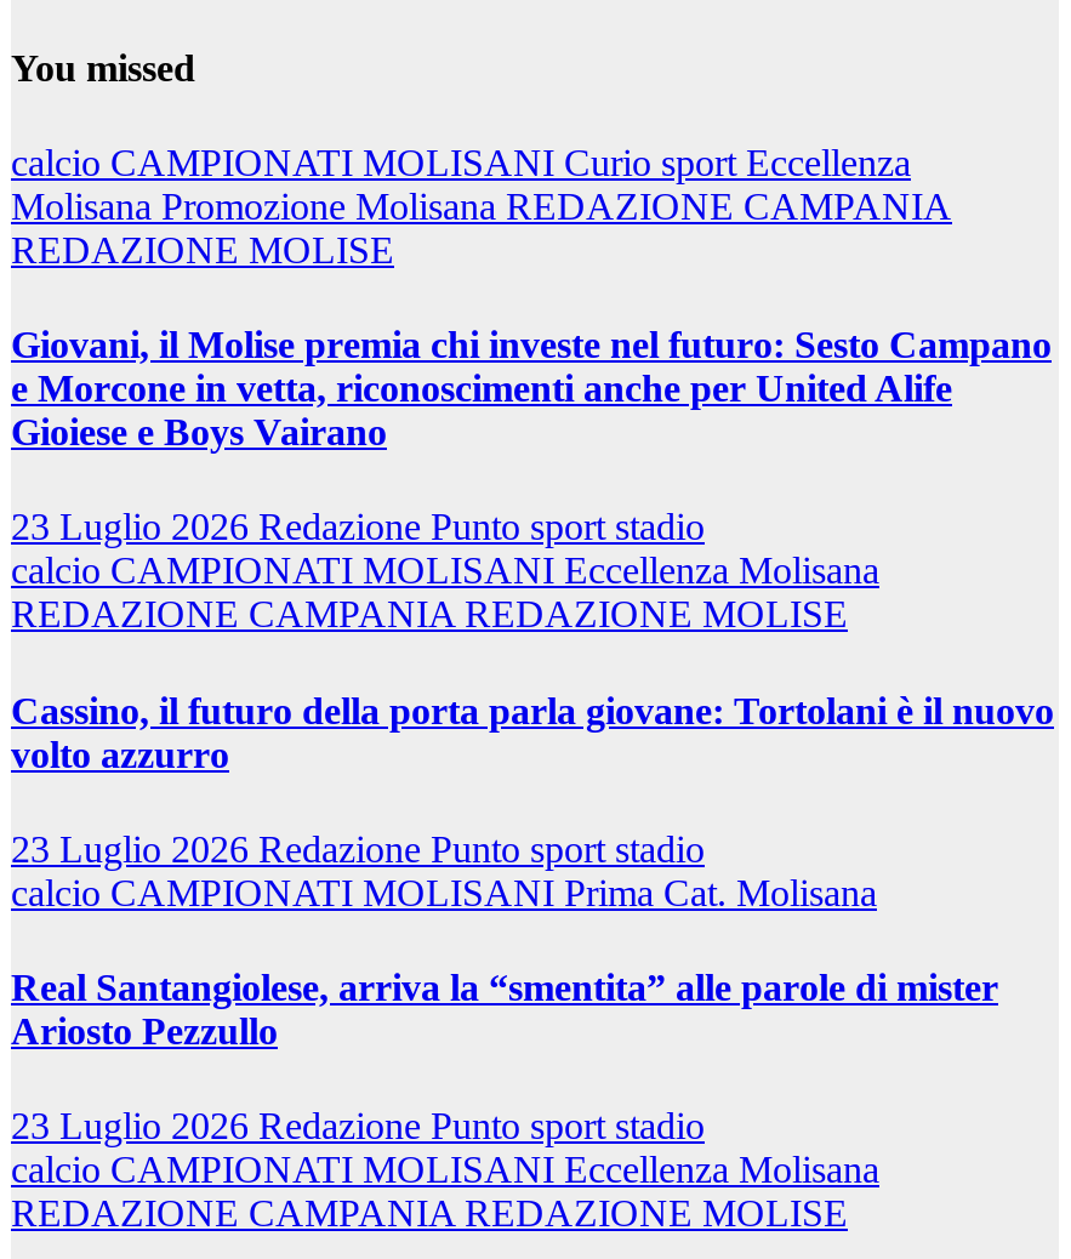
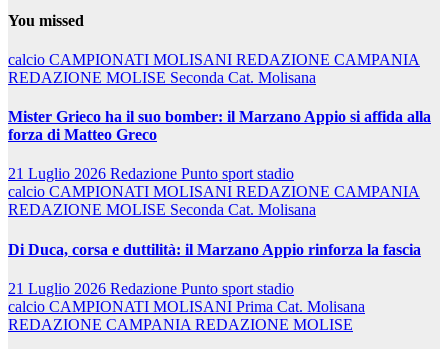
- calcio CAMPIONATI MOLISANI Curio sport Eccellenza
- Molisana Promozione Molisana REDAZIONE CAMPANIA
- REDAZIONE MOLISE
+ calcio CAMPIONATI MOLISANI REDAZIONE CAMPANIA
+ REDAZIONE MOLISE Seconda Cat. Molisana

- Giovani, il Molise premia chi investe nel futuro: Sesto Campano
- e Morcone in vetta, riconoscimenti anche per United Alife
- Gioiese e Boys Vairano
+ Mister Grieco ha il suo bomber: il Marzano Appio si affida alla
+ forza di Matteo Greco

- 23 Luglio 2026 Redazione Punto sport stadio
- calcio CAMPIONATI MOLISANI Eccellenza Molisana
- REDAZIONE CAMPANIA REDAZIONE MOLISE
+ 21 Luglio 2026 Redazione Punto sport stadio
+ calcio CAMPIONATI MOLISANI REDAZIONE CAMPANIA
+ REDAZIONE MOLISE Seconda Cat. Molisana

- Cassino, il futuro della porta parla giovane: Tortolani è il nuovo
- volto azzurro
+ Di Duca, corsa e duttilità: il Marzano Appio rinforza la fascia

- 23 Luglio 2026 Redazione Punto sport stadio
+ 21 Luglio 2026 Redazione Punto sport stadio

- Real Santangiolese, arriva la “smentita” alle parole di mister
- Ariosto Pezzullo
- 23 Luglio 2026 Redazione Punto sport stadio
- calcio CAMPIONATI MOLISANI Eccellenza Molisana
